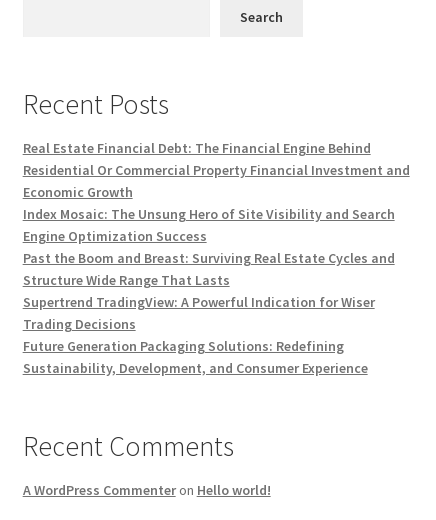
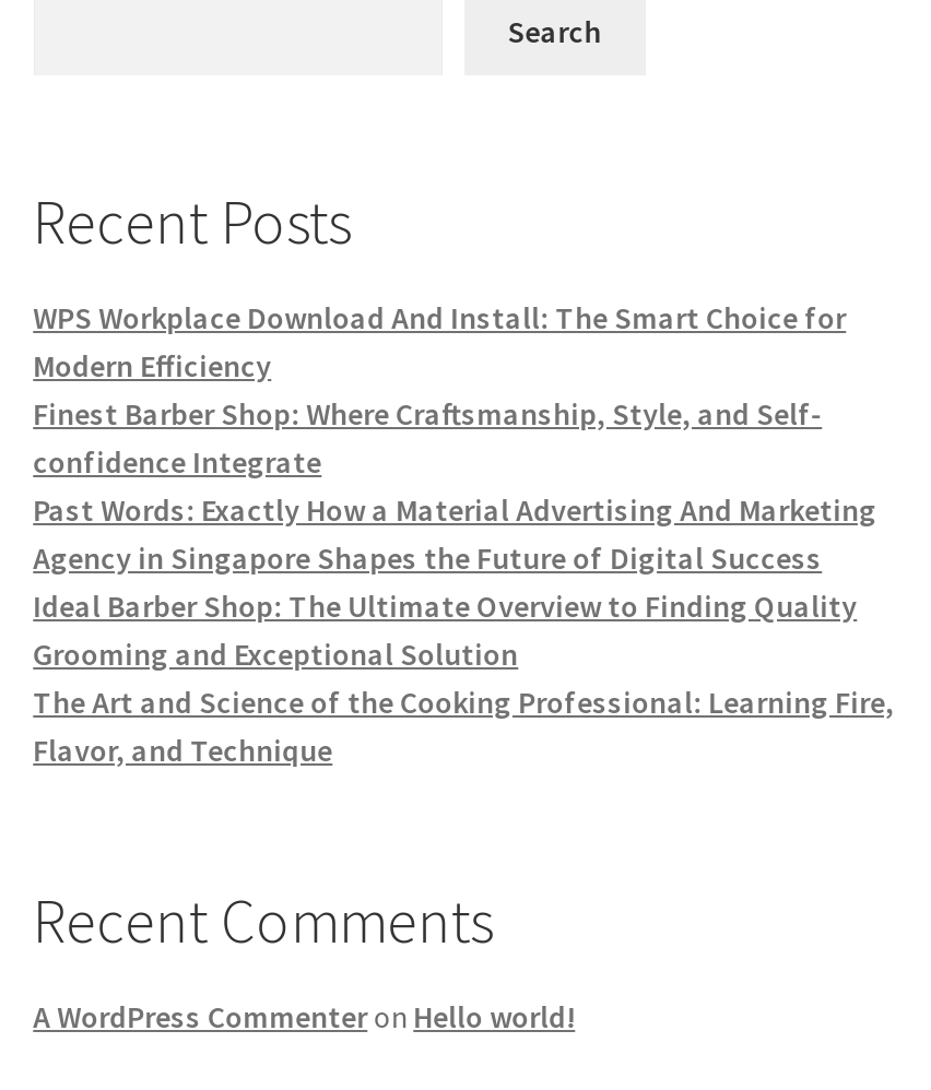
- Real Estate Financial Debt: The Financial Engine Behind
- Residential Or Commercial Property Financial Investment and
- Economic Growth
- Index Mosaic: The Unsung Hero of Site Visibility and Search
- Engine Optimization Success
- Past the Boom and Breast: Surviving Real Estate Cycles and
- Structure Wide Range That Lasts
- Supertrend TradingView: A Powerful Indication for Wiser
- Trading Decisions
- Future Generation Packaging Solutions: Redefining
- Sustainability, Development, and Consumer Experience
+ WPS Workplace Download And Install: The Smart Choice for
+ Modern Efficiency
+ Finest Barber Shop: Where Craftsmanship, Style, and Self-
+ confidence Integrate
+ Past Words: Exactly How a Material Advertising And Marketing
+ Agency in Singapore Shapes the Future of Digital Success
+ Ideal Barber Shop: The Ultimate Overview to Finding Quality
+ Grooming and Exceptional Solution
+ The Art and Science of the Cooking Professional: Learning Fire,
+ Flavor, and Technique
